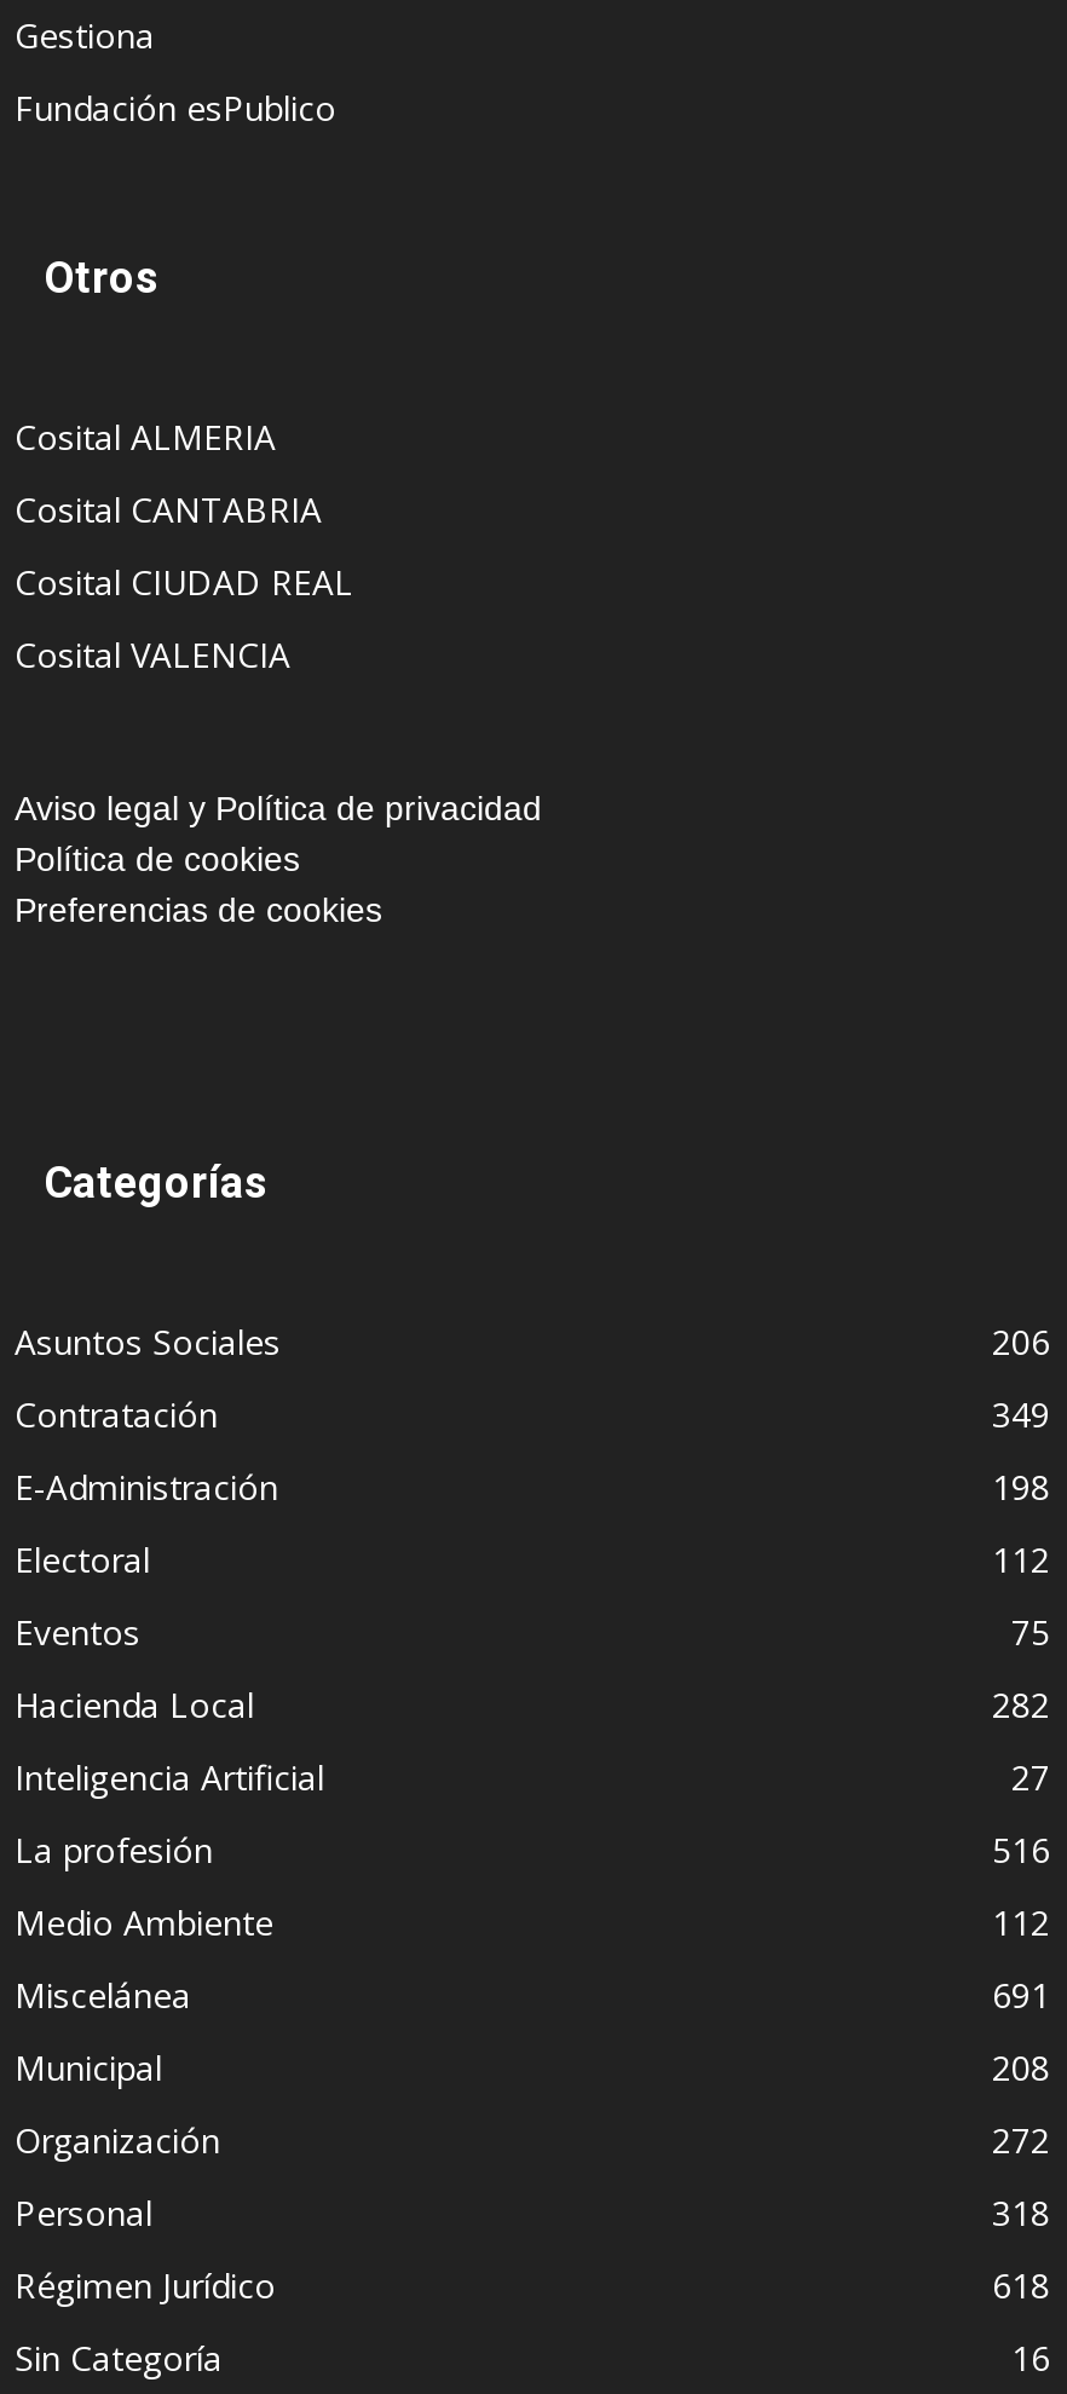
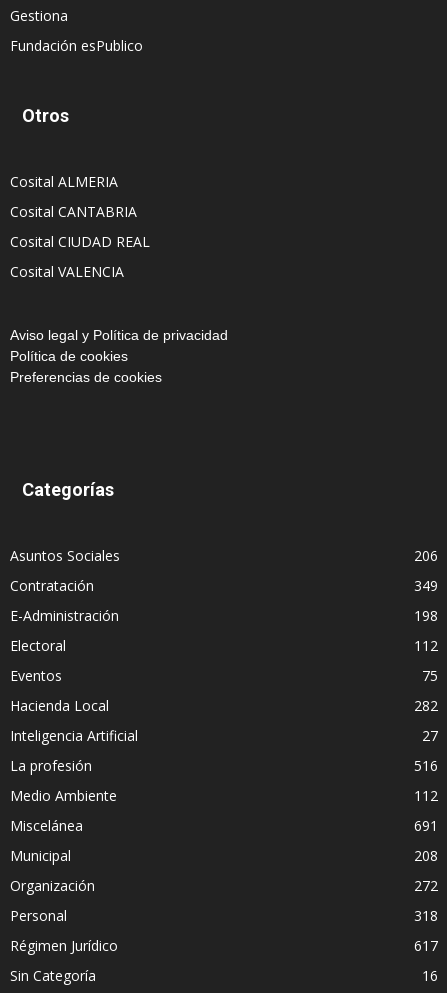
- 618
+ 617
